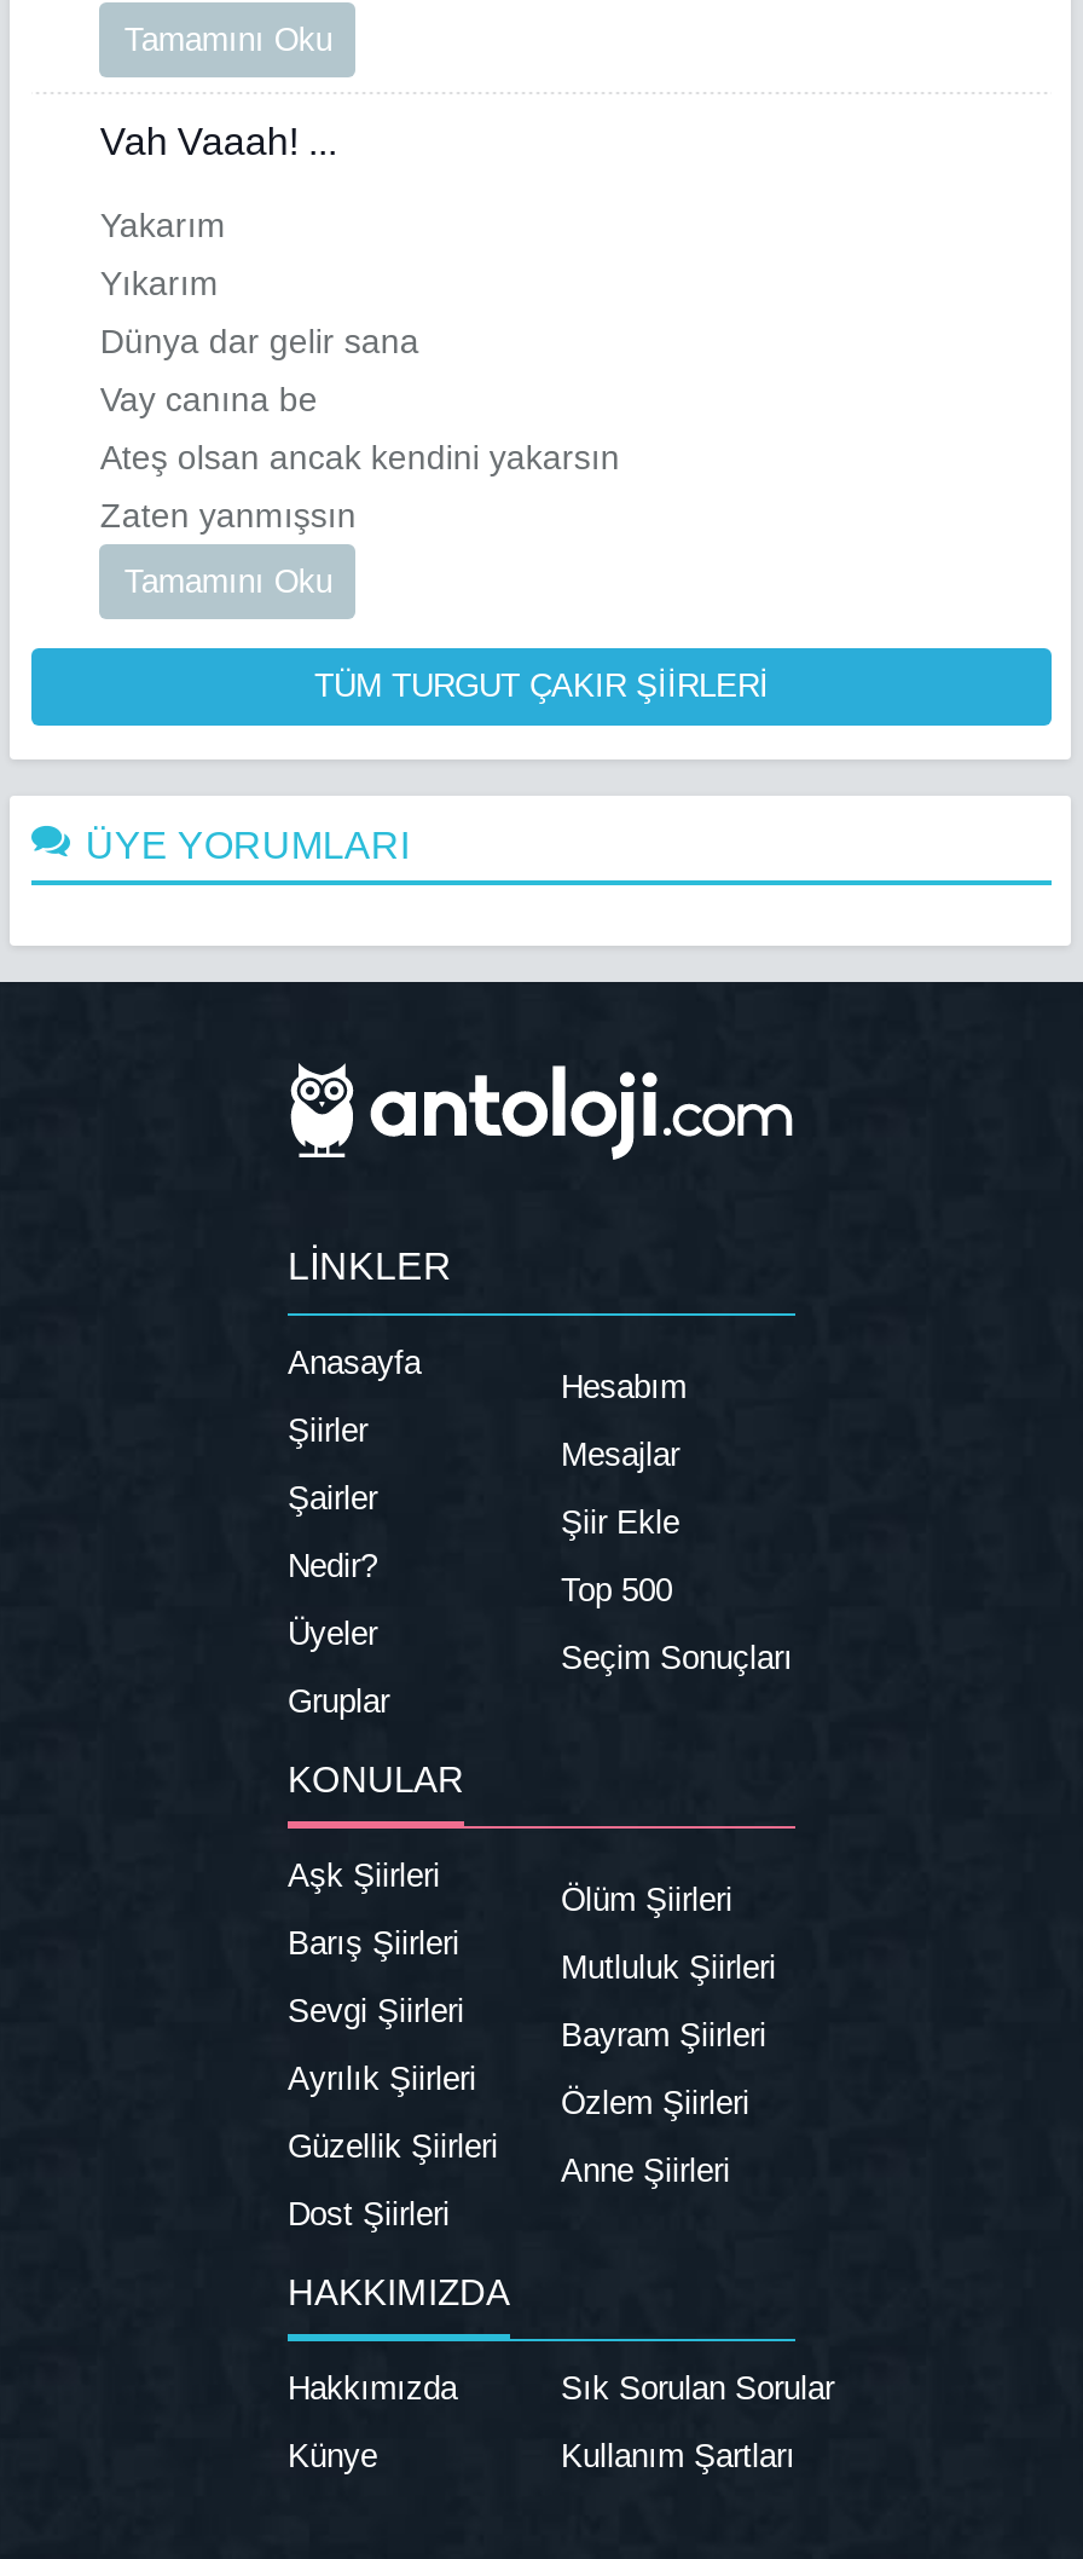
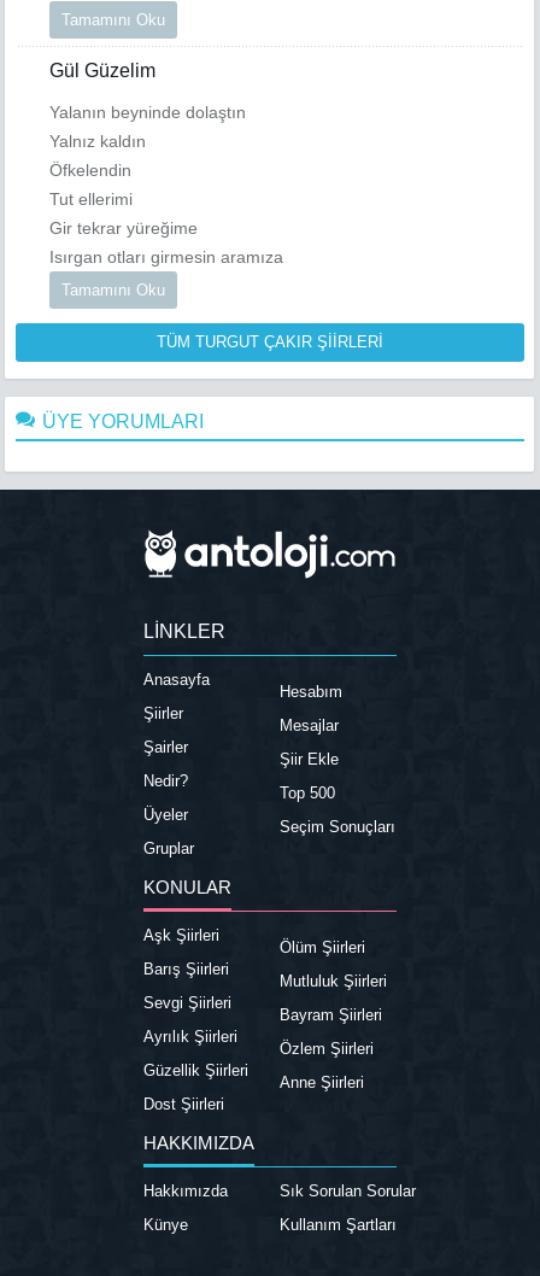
- Vah Vaaah! ...
+ Gül Güzelim

- Yakarım
+ Yalanın beyninde dolaştın

- Yıkarım
+ Yalnız kaldın

- Dünya dar gelir sana
+ Öfkelendin

- Vay canına be
+ Tut ellerimi

- Ateş olsan ancak kendini yakarsın
+ Gir tekrar yüreğime

- Zaten yanmışsın
+ Isırgan otları girmesin aramıza
